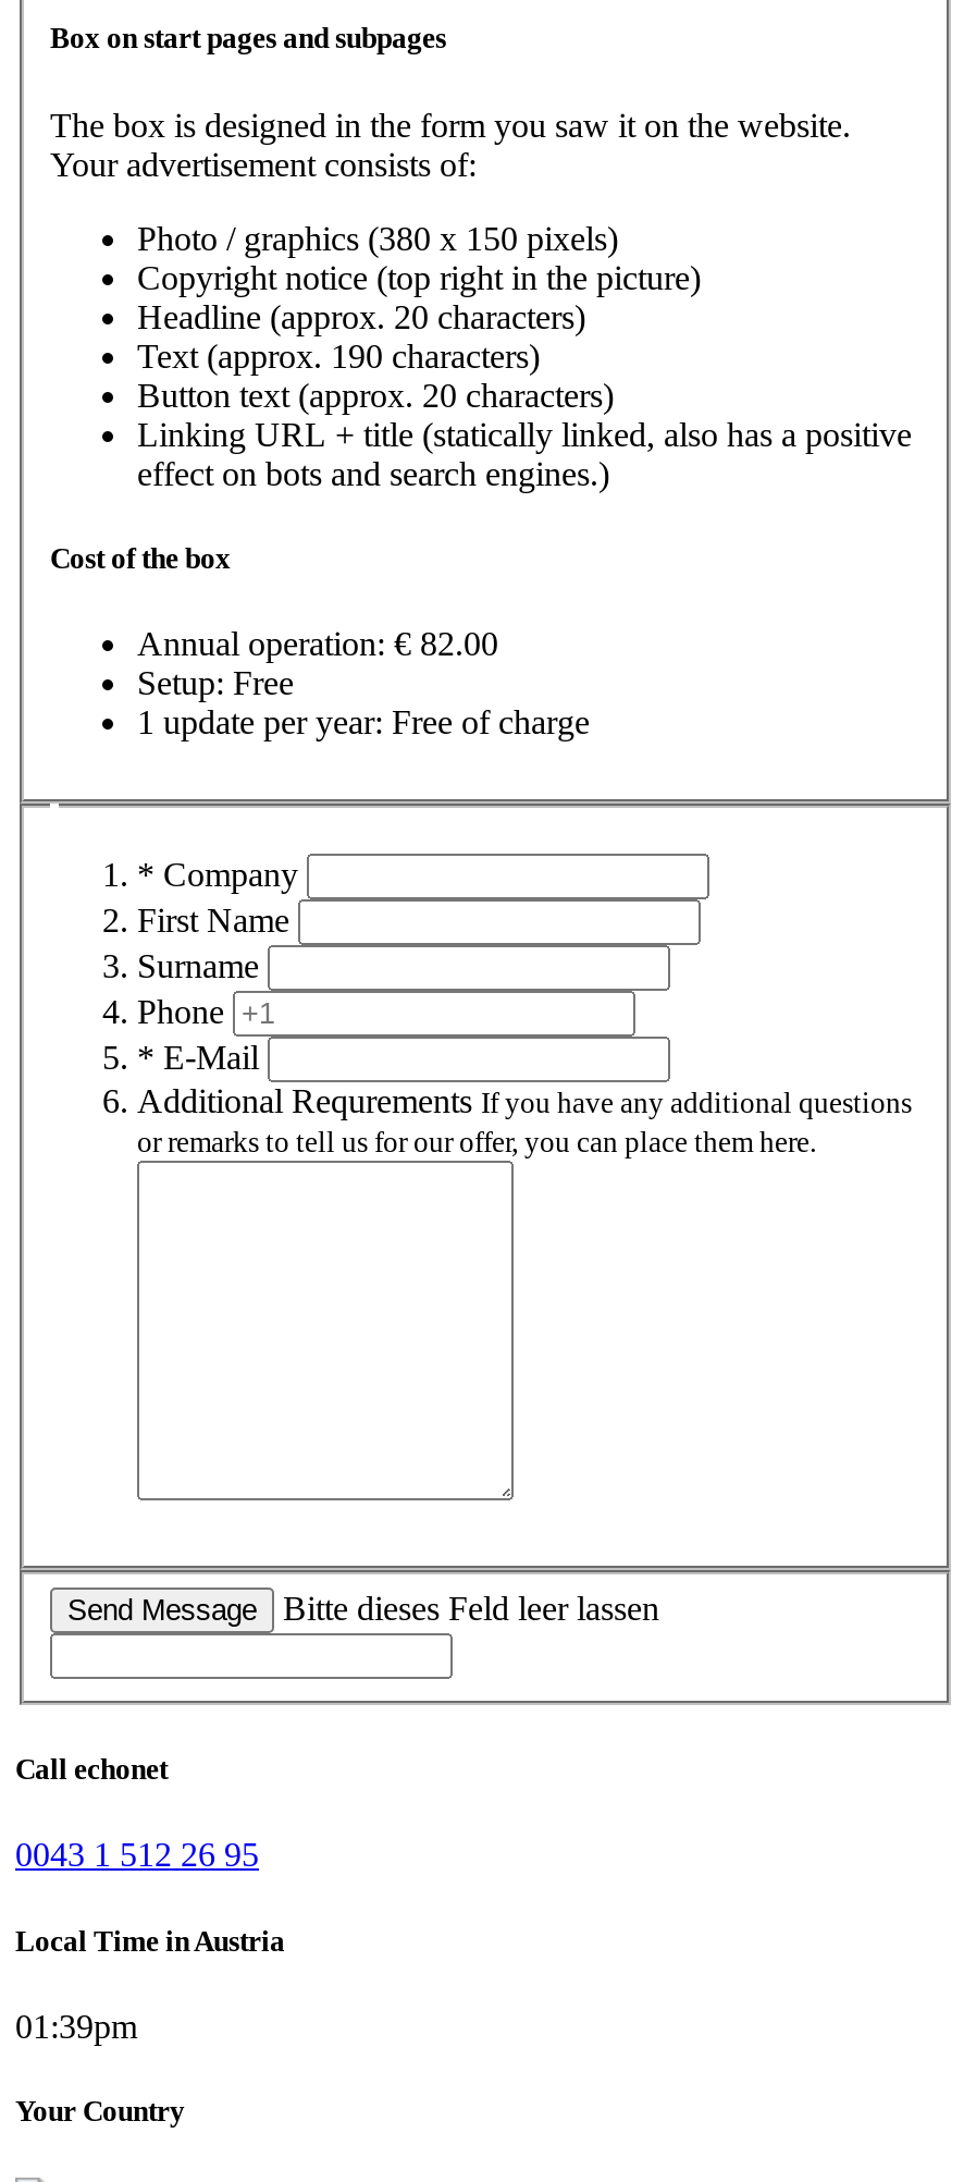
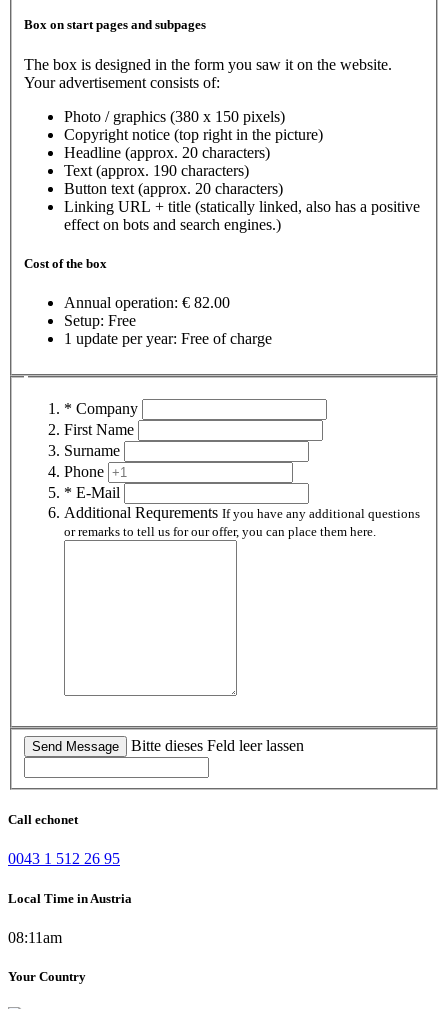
- 01:39pm
+ 08:11am
